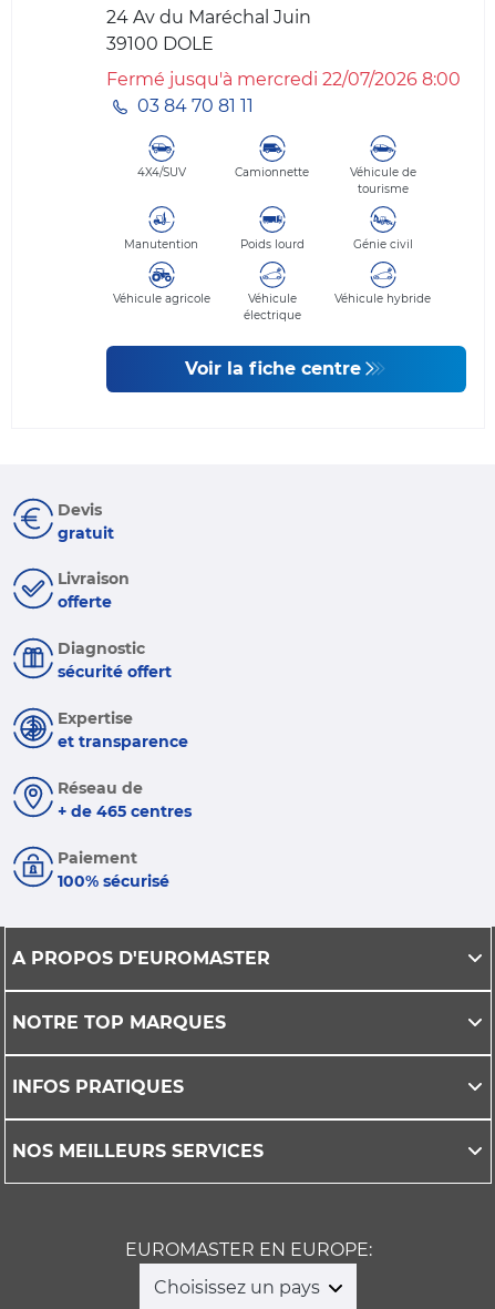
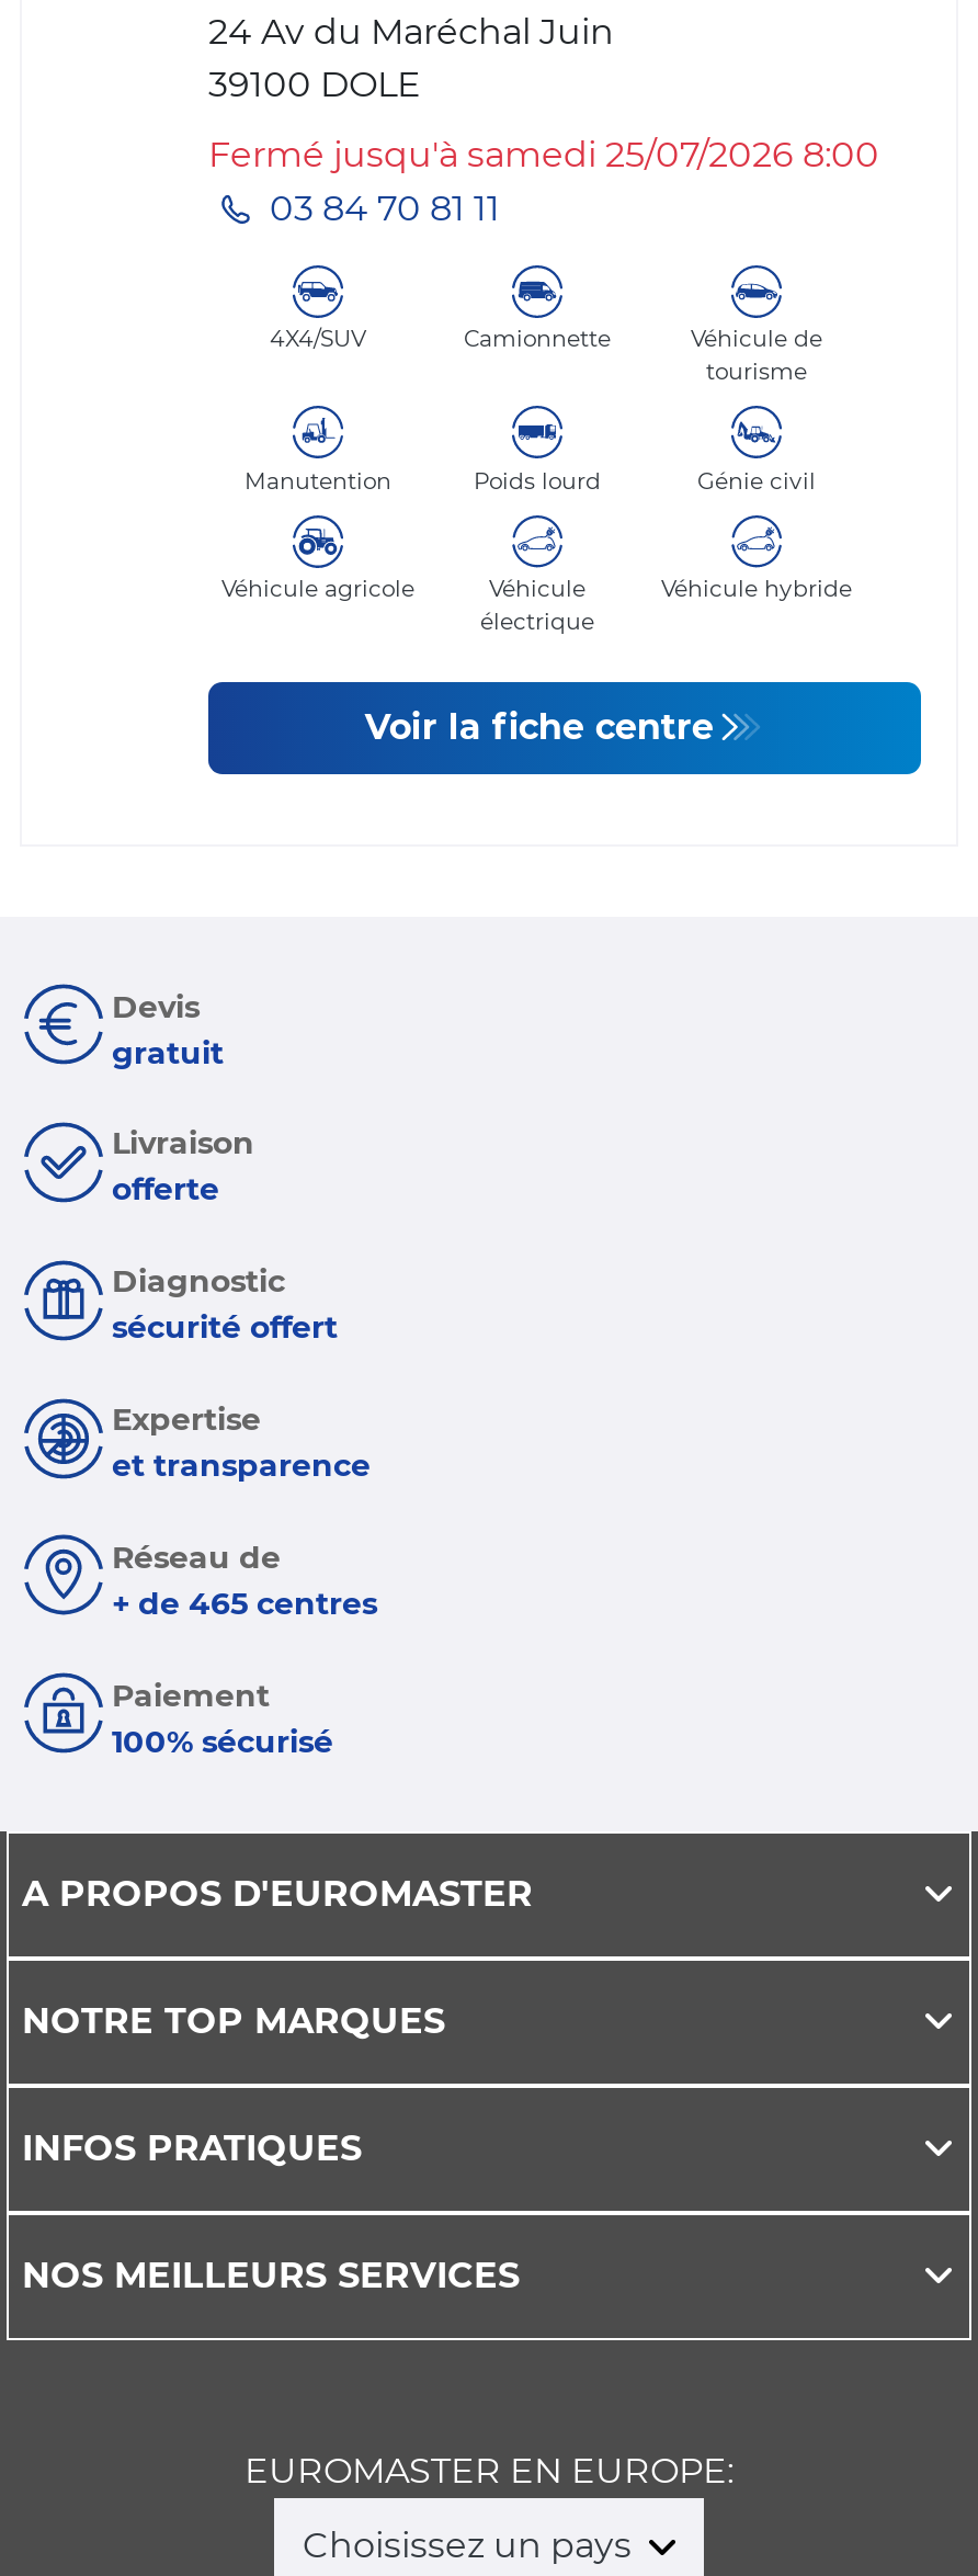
- Fermé jusqu'à mercredi 22/07/2026 8:00
+ Fermé jusqu'à samedi 25/07/2026 8:00
